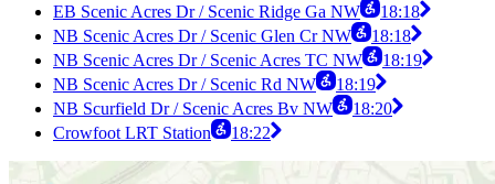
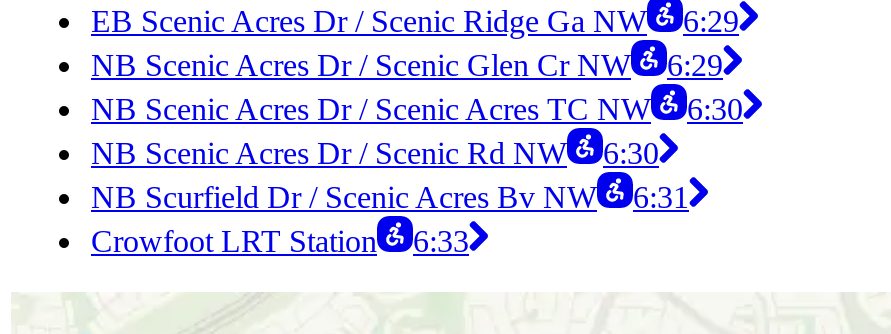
- EB Scenic Acres Dr / Scenic Ridge Ga NW 18:18
+ EB Scenic Acres Dr / Scenic Ridge Ga NW 6:29

- NB Scenic Acres Dr / Scenic Glen Cr NW 18:18
+ NB Scenic Acres Dr / Scenic Glen Cr NW 6:29

- NB Scenic Acres Dr / Scenic Acres TC NW 18:19
+ NB Scenic Acres Dr / Scenic Acres TC NW 6:30

- NB Scenic Acres Dr / Scenic Rd NW 18:19
+ NB Scenic Acres Dr / Scenic Rd NW 6:30

- NB Scurfield Dr / Scenic Acres Bv NW 18:20
+ NB Scurfield Dr / Scenic Acres Bv NW 6:31

- Crowfoot LRT Station 18:22
+ Crowfoot LRT Station 6:33
